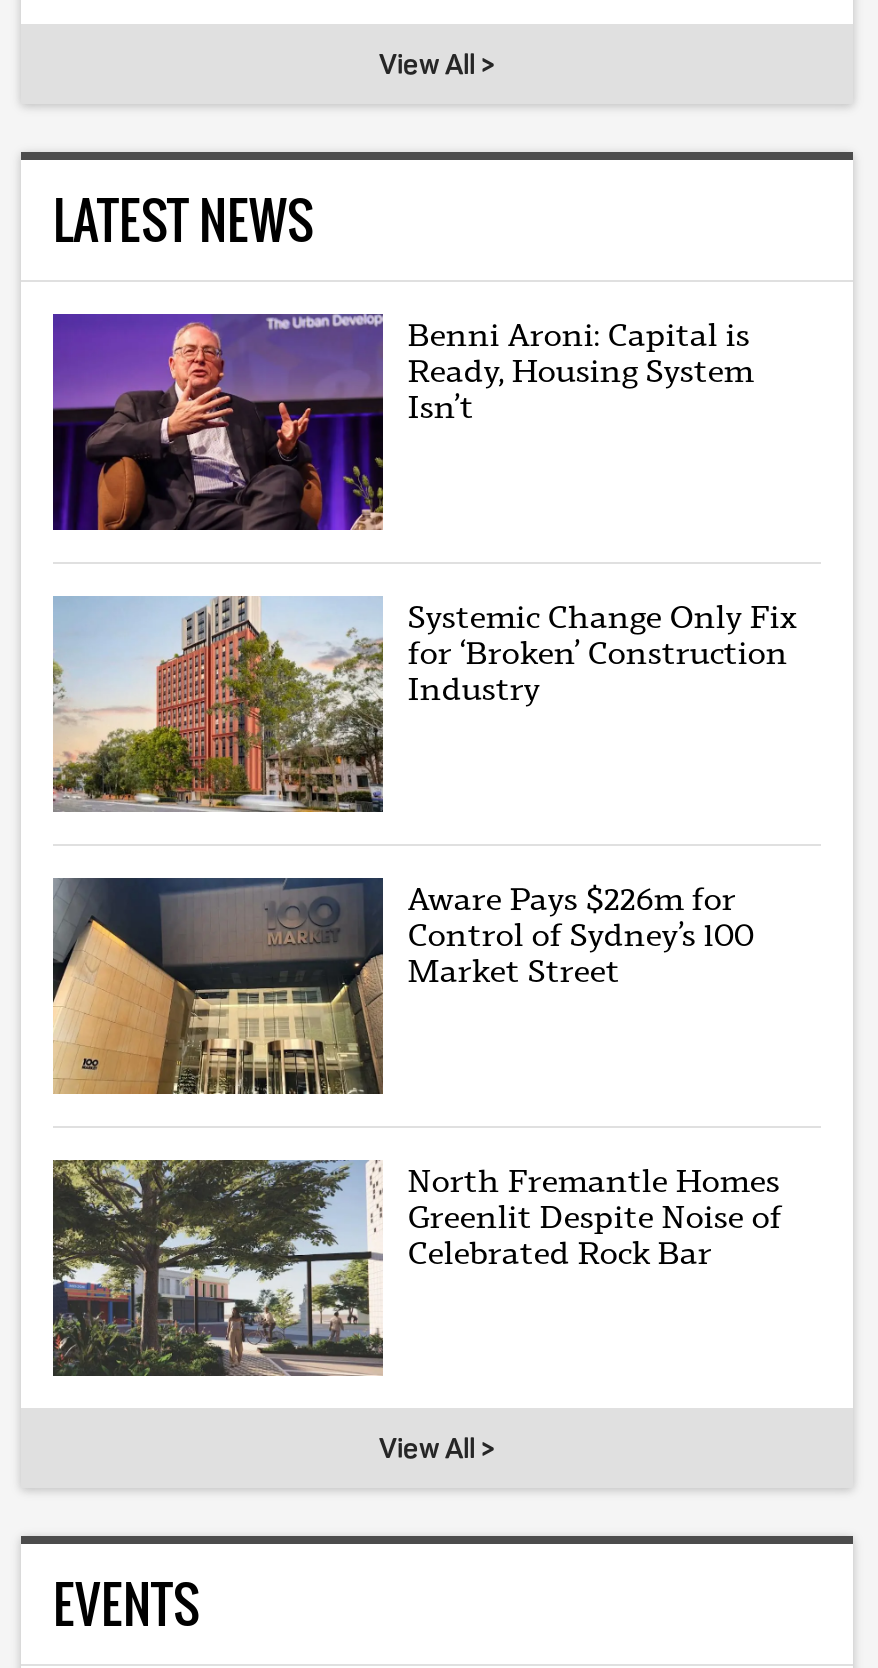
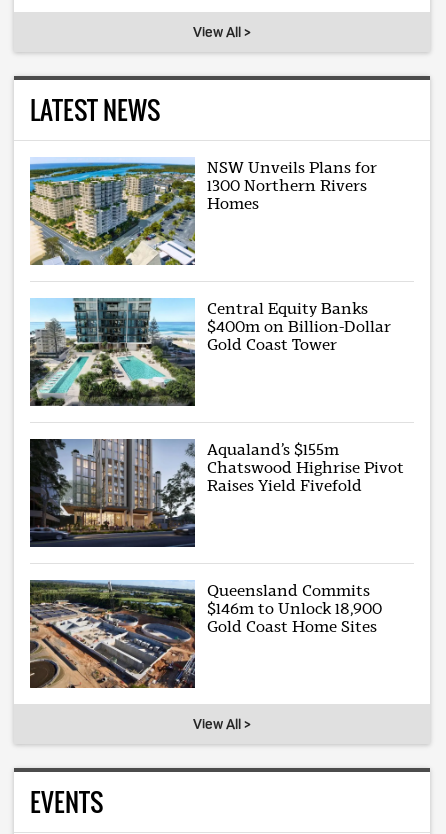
- [image]
- Benni Aroni: Capital is
- Ready, Housing System
- Isn’t
+ [image]
+ NSW Unveils Plans for
+ 1300 Northern Rivers
+ Homes

- [image]
- Systemic Change Only Fix
- for ‘Broken’ Construction
- Industry
+ [image]
+ Central Equity Banks
+ $400m on Billion-Dollar
+ Gold Coast Tower

- [image]
- Aware Pays $226m for
- Control of Sydney’s 100
- Market Street
+ [image]
+ Aqualand’s $155m
+ Chatswood Highrise Pivot
+ Raises Yield Fivefold

- [image]
- North Fremantle Homes
- Greenlit Despite Noise of
- Celebrated Rock Bar
+ [image]
+ Queensland Commits
+ $146m to Unlock 18,900
+ Gold Coast Home Sites
